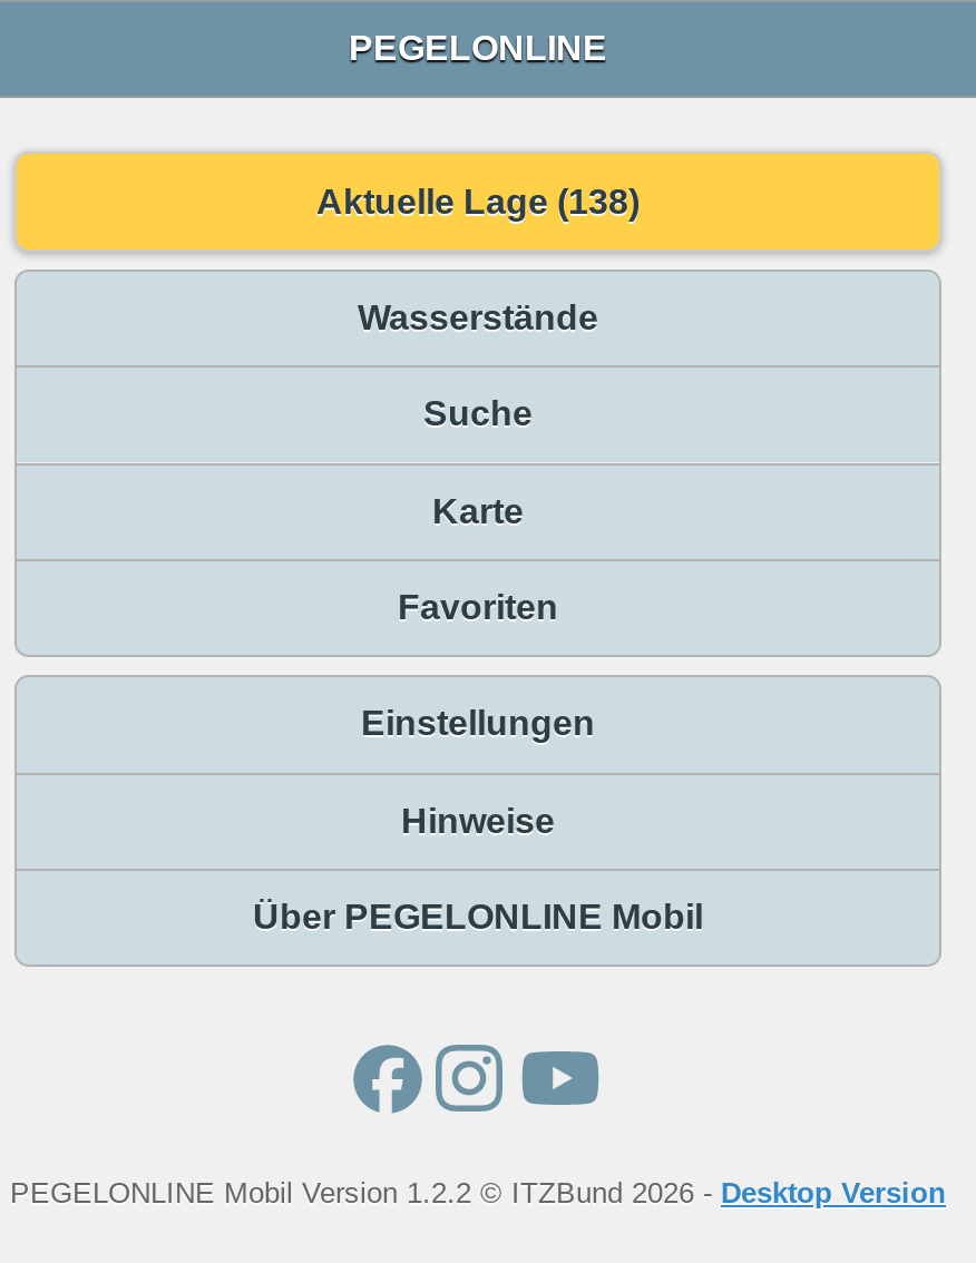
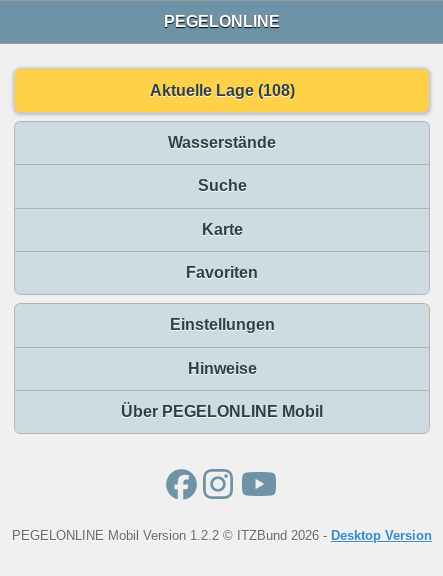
- Aktuelle Lage (138)
+ Aktuelle Lage (108)
